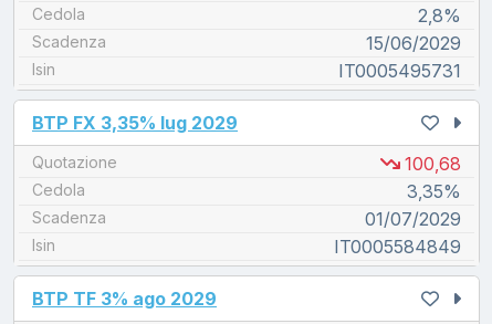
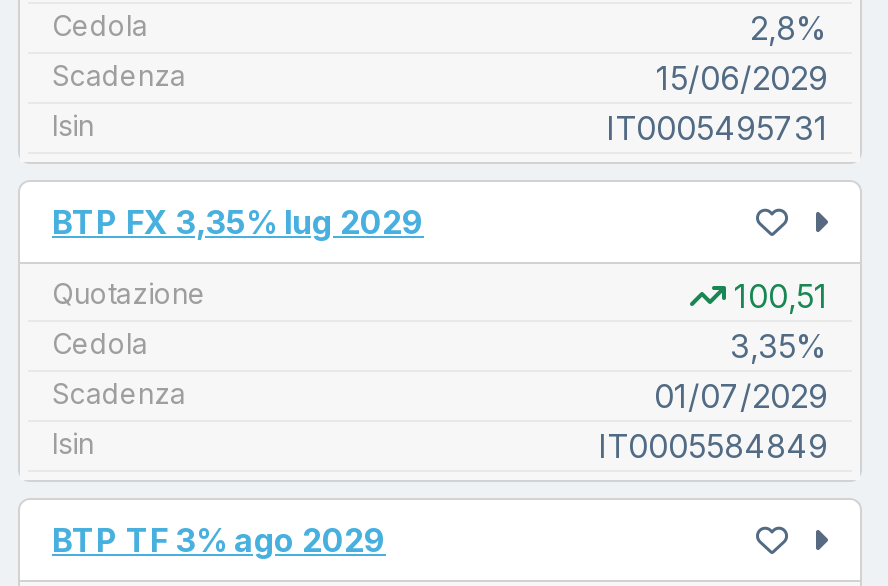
- 100,68
+ 100,51
